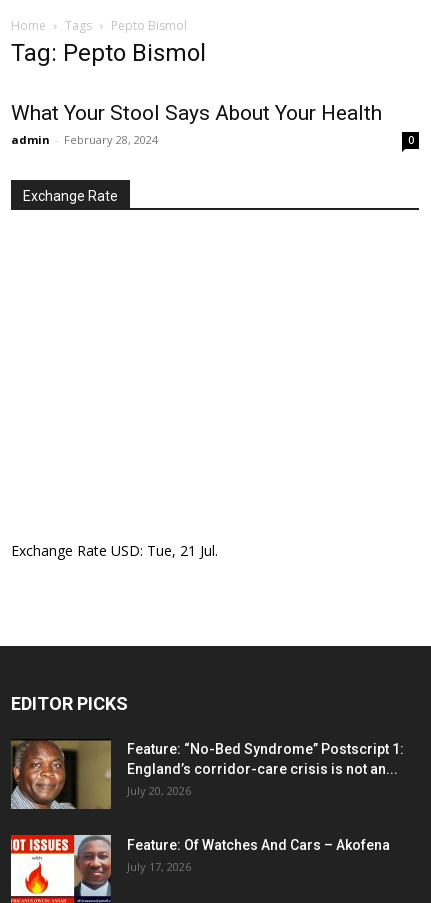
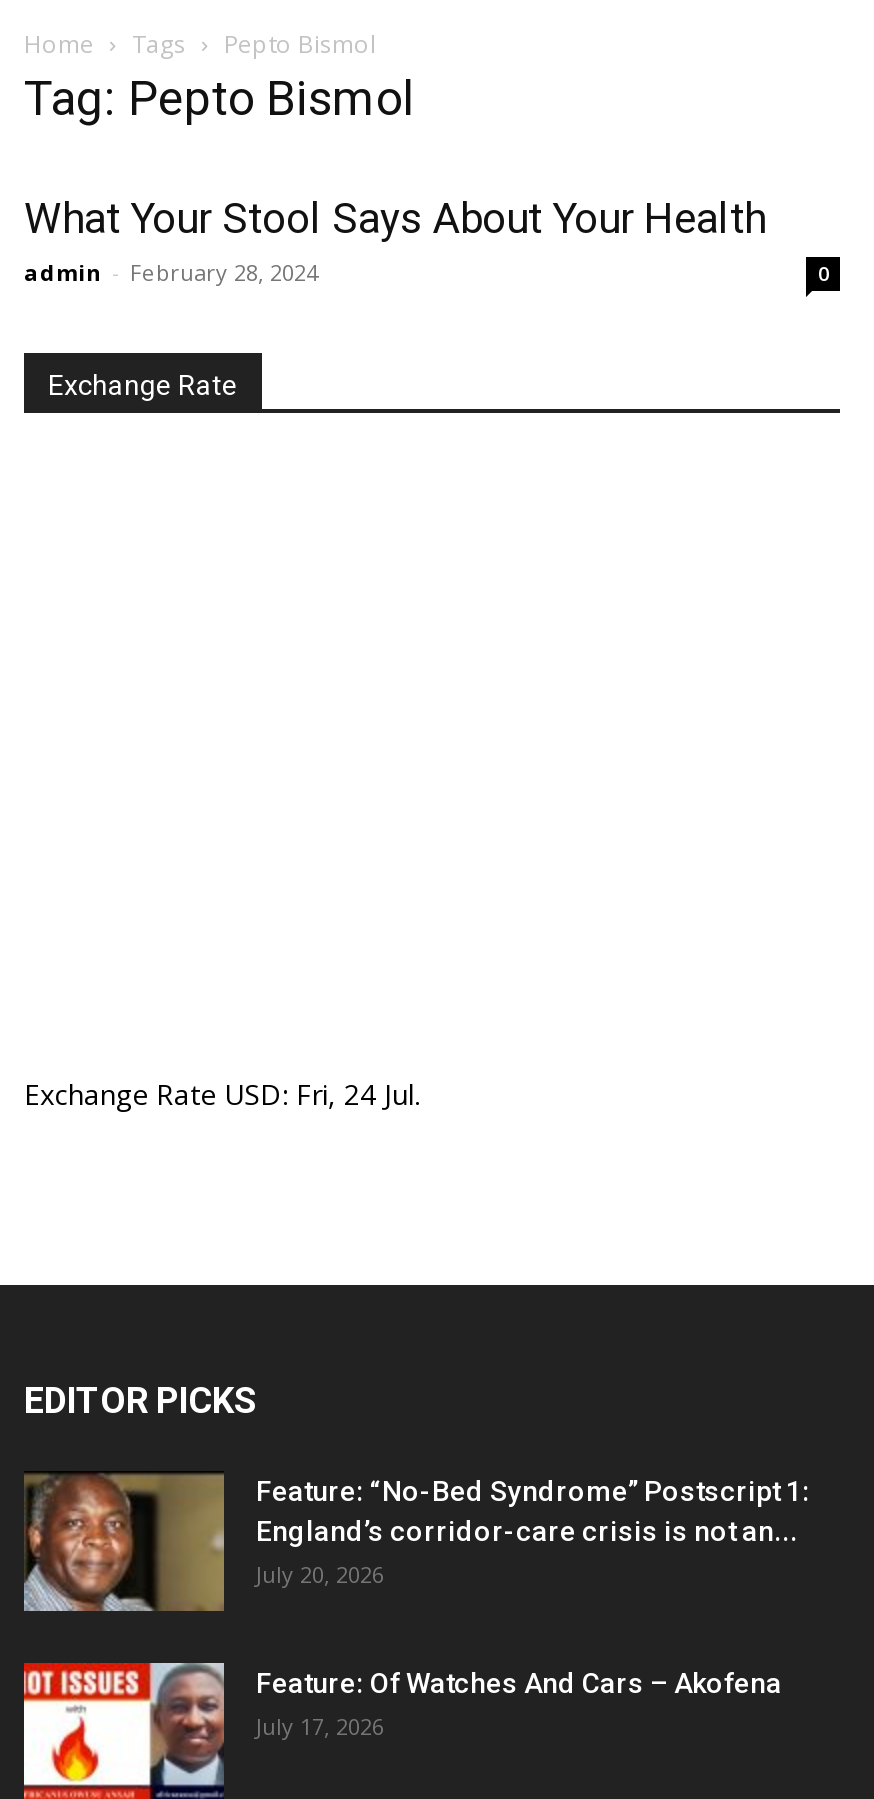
- Exchange Rate USD: Tue, 21 Jul.
+ Exchange Rate USD: Fri, 24 Jul.
